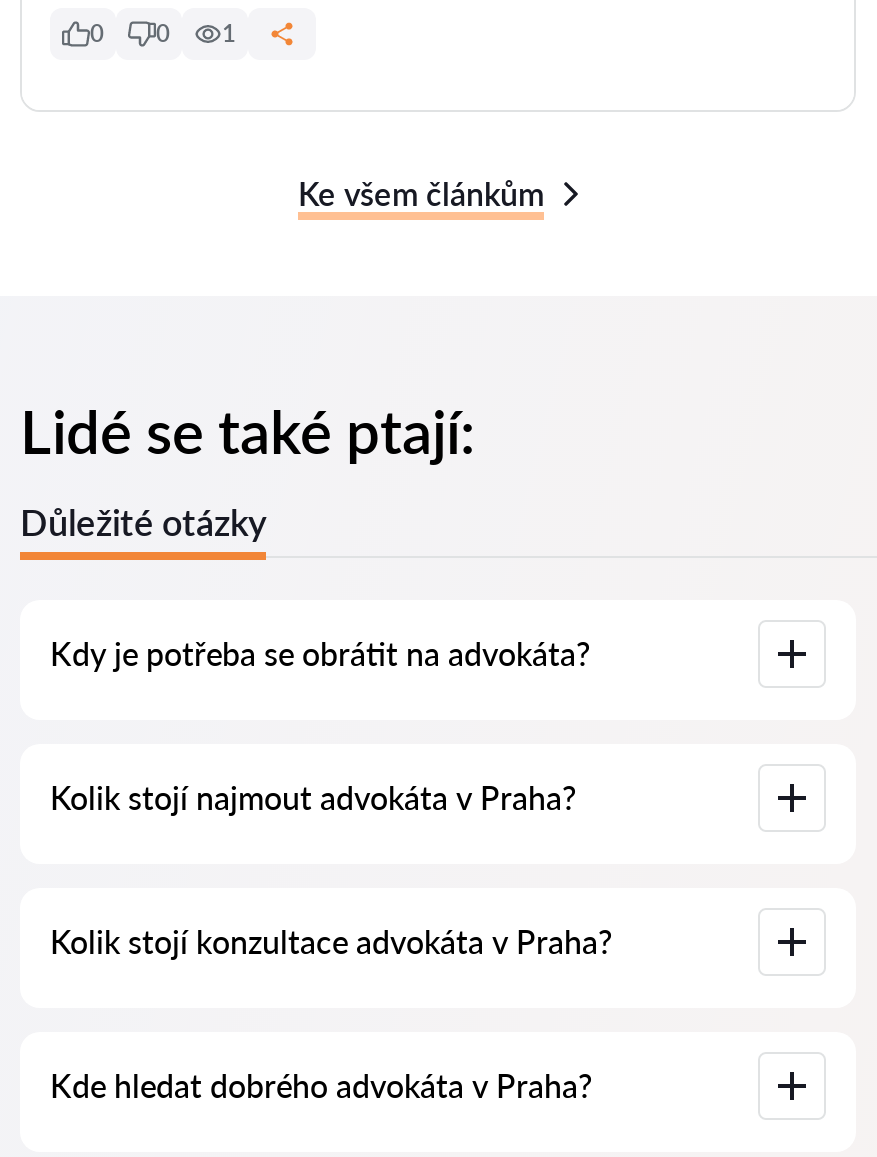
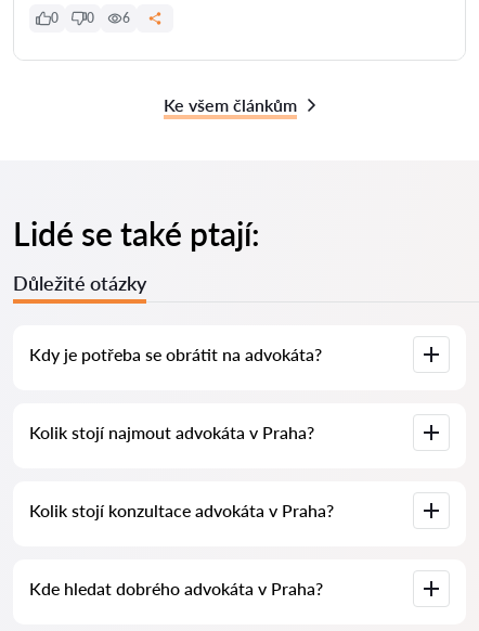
- 1
+ 6
